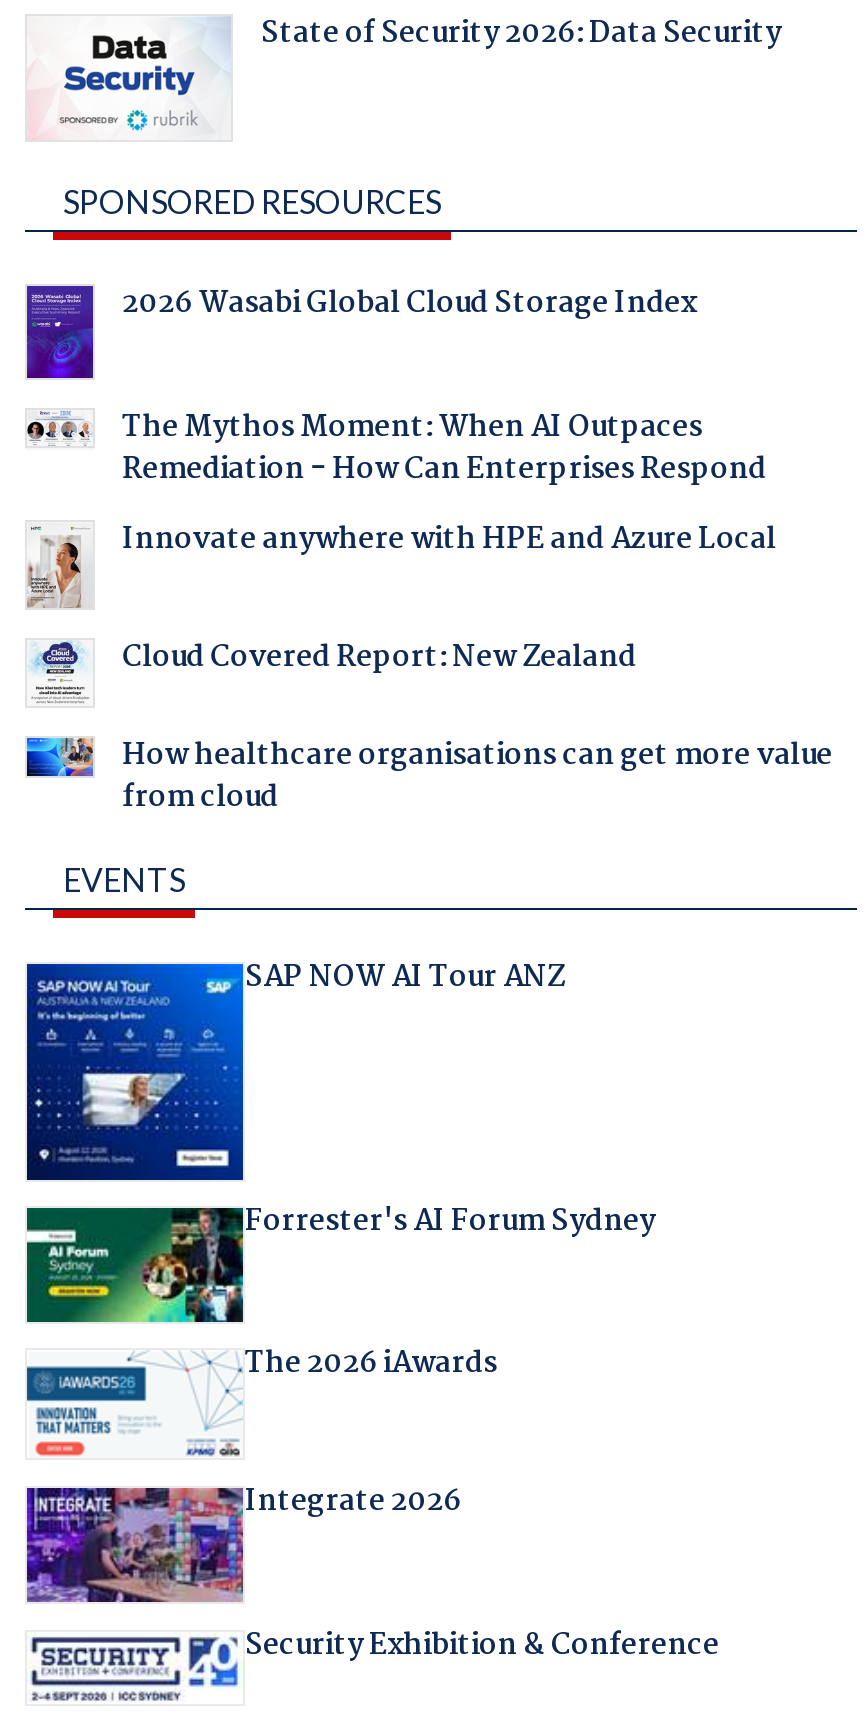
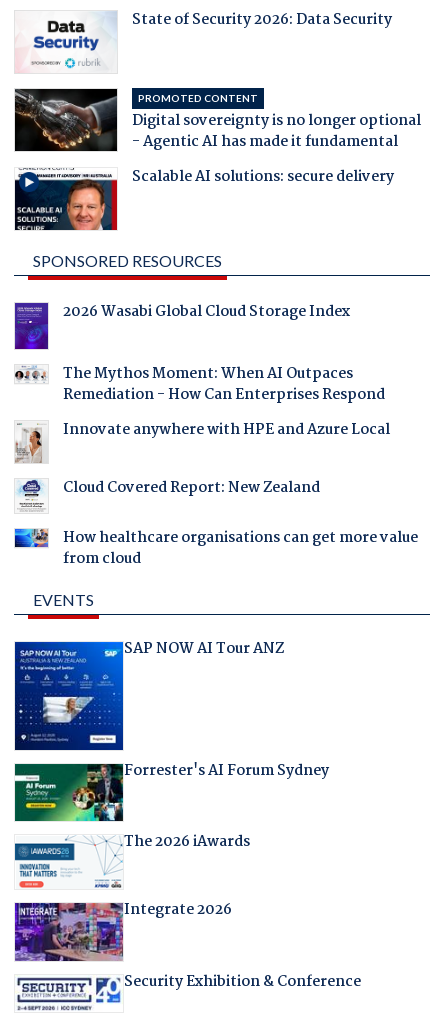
+ [image]
+ PROMOTED CONTENT
+ Digital sovereignty is no longer optional
+ - Agentic AI has made it fundamental
+ Scalable AI solutions: secure delivery

+ [image]
